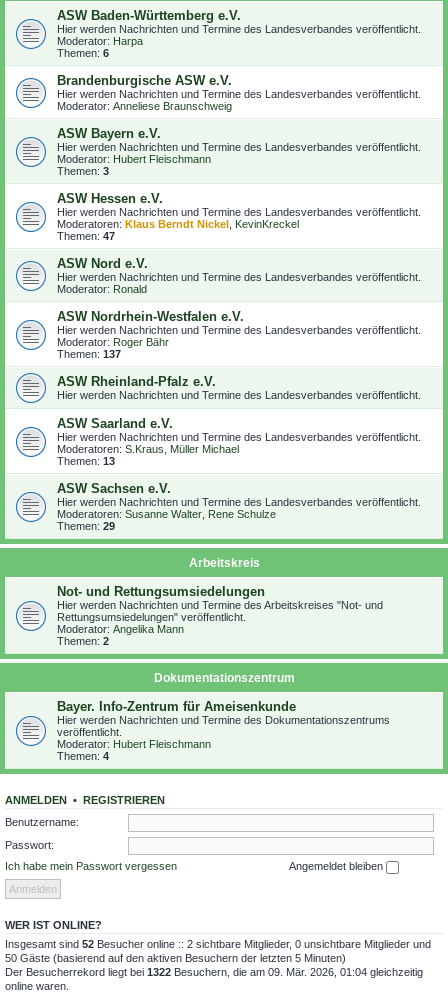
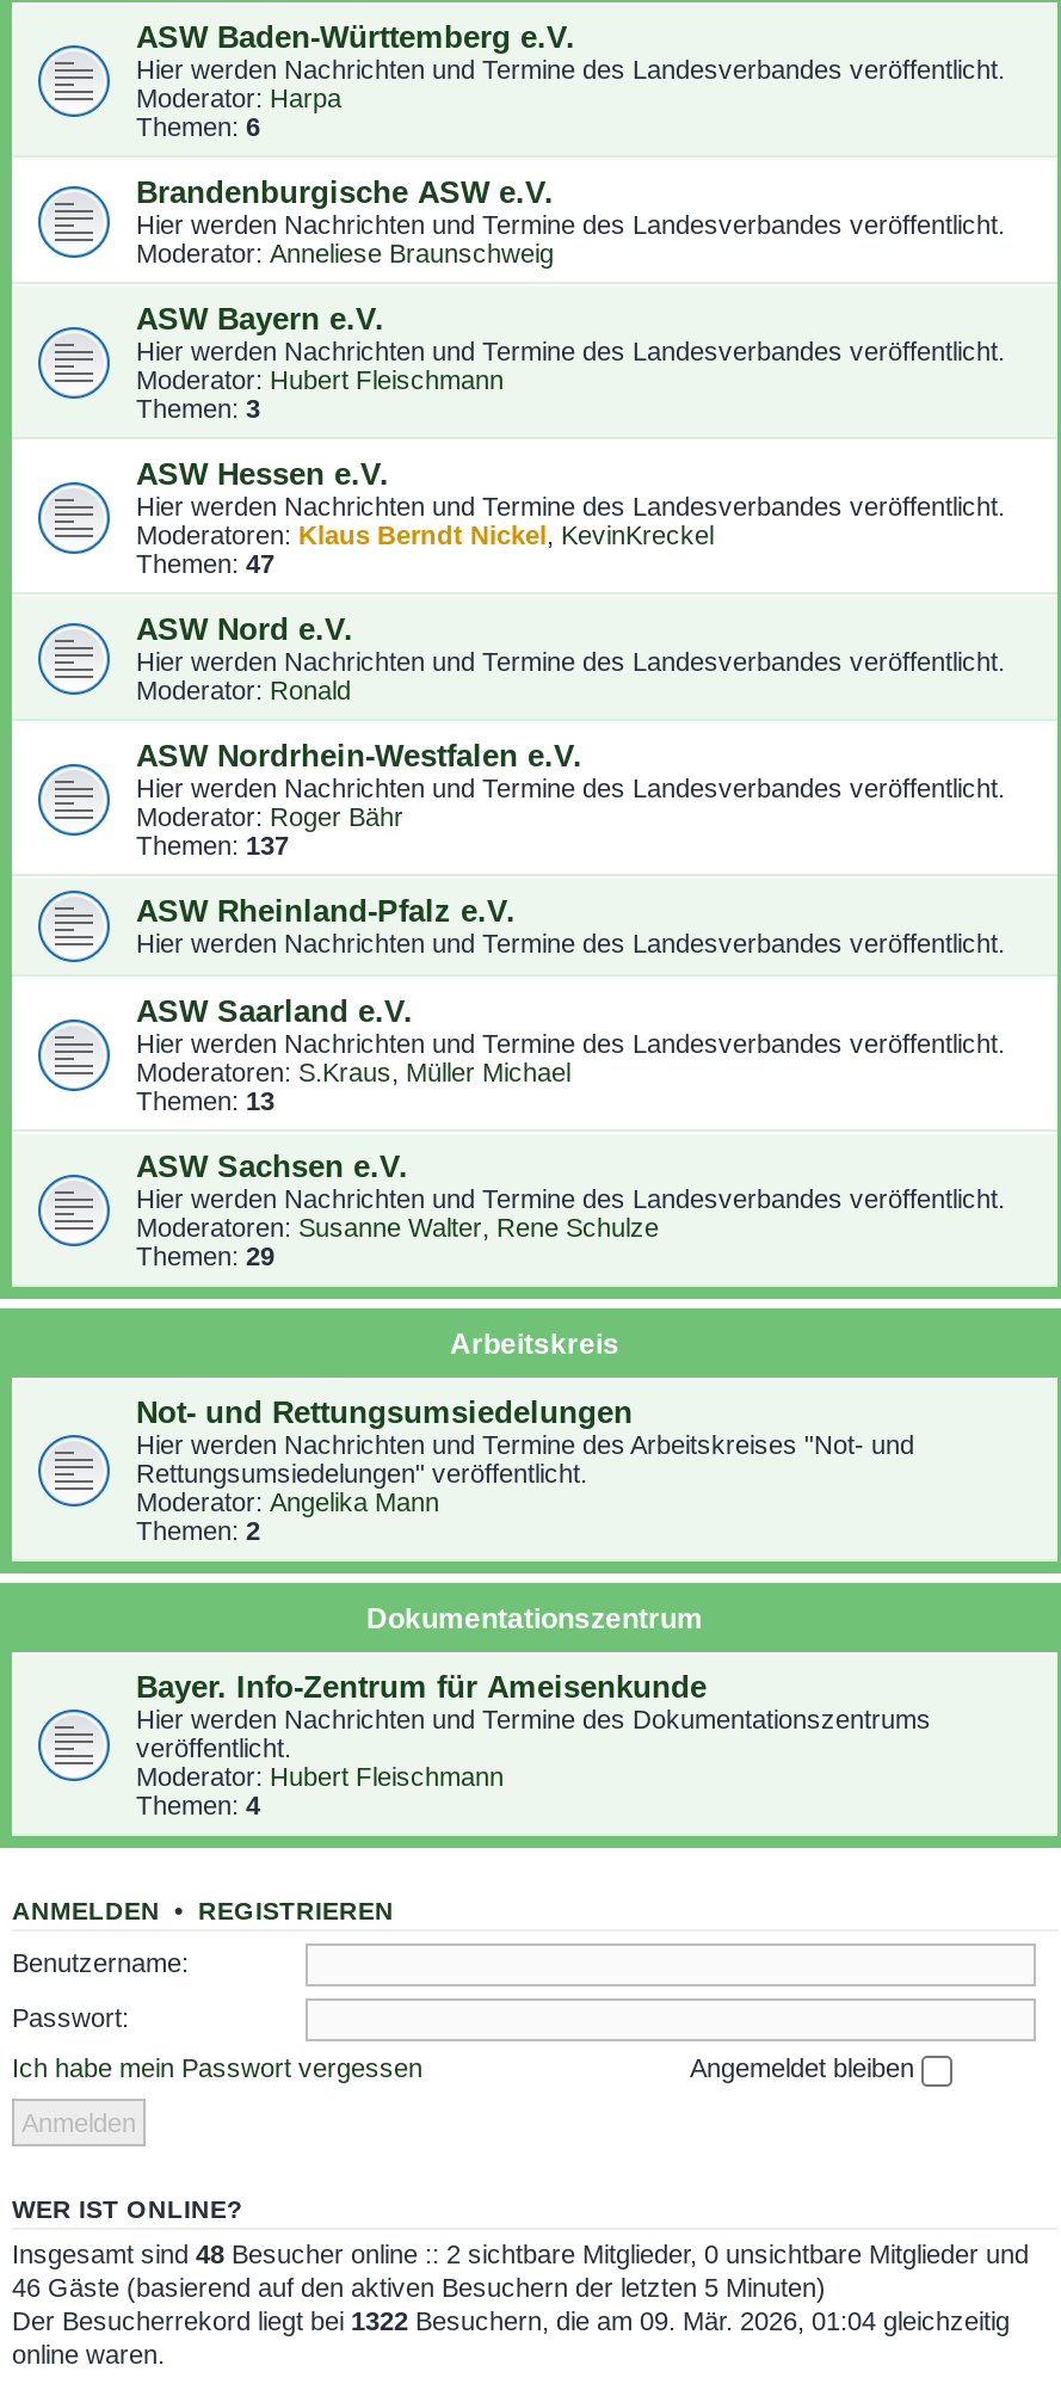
- Insgesamt sind 52 Besucher online :: 2 sichtbare Mitglieder, 0 unsichtbare Mitglieder und
+ Insgesamt sind 48 Besucher online :: 2 sichtbare Mitglieder, 0 unsichtbare Mitglieder und

- 50 Gäste (basierend auf den aktiven Besuchern der letzten 5 Minuten)
+ 46 Gäste (basierend auf den aktiven Besuchern der letzten 5 Minuten)
